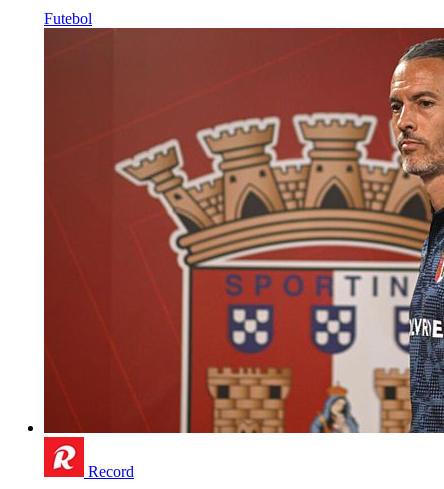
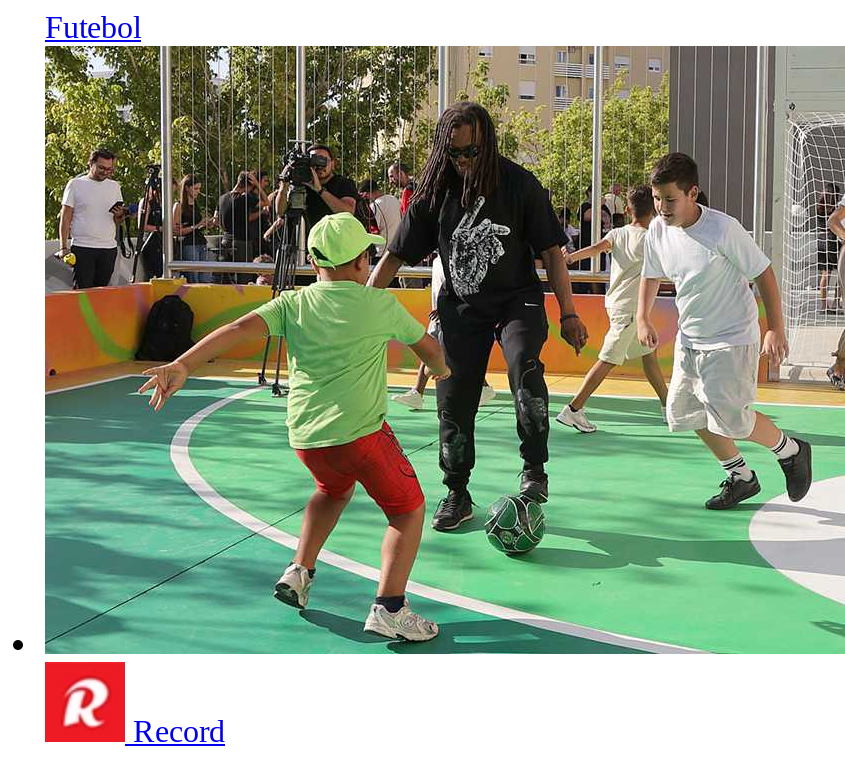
- [image]
+ [image]
